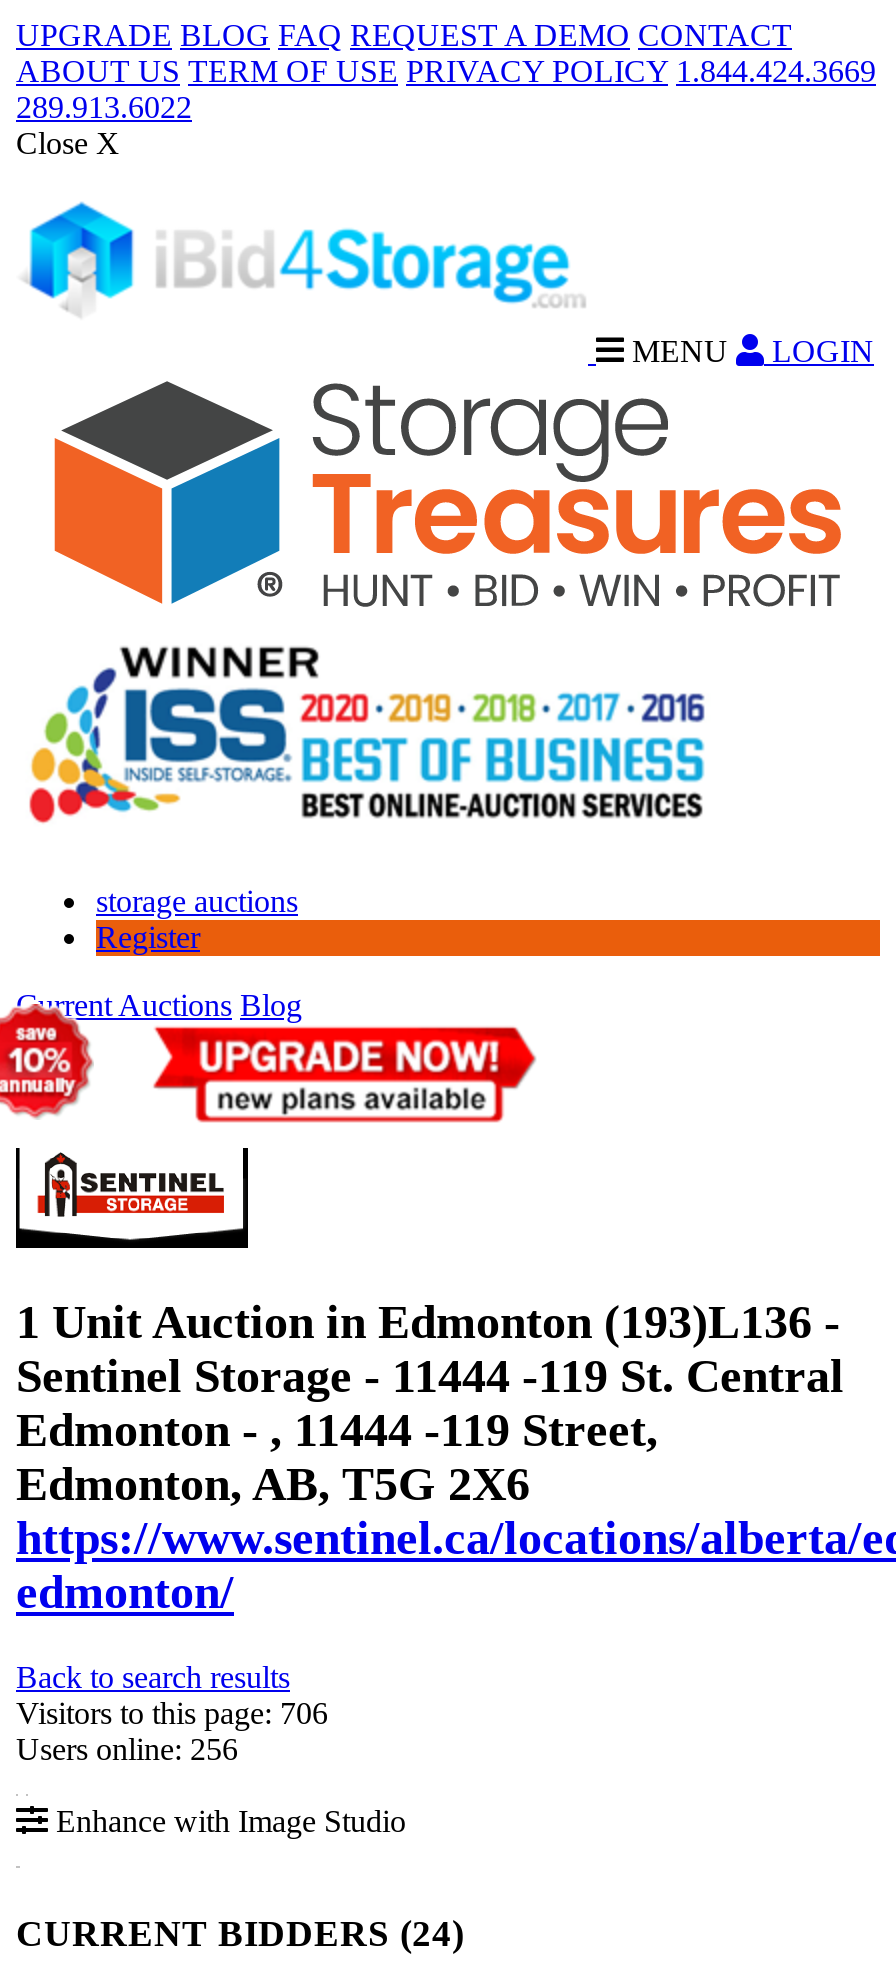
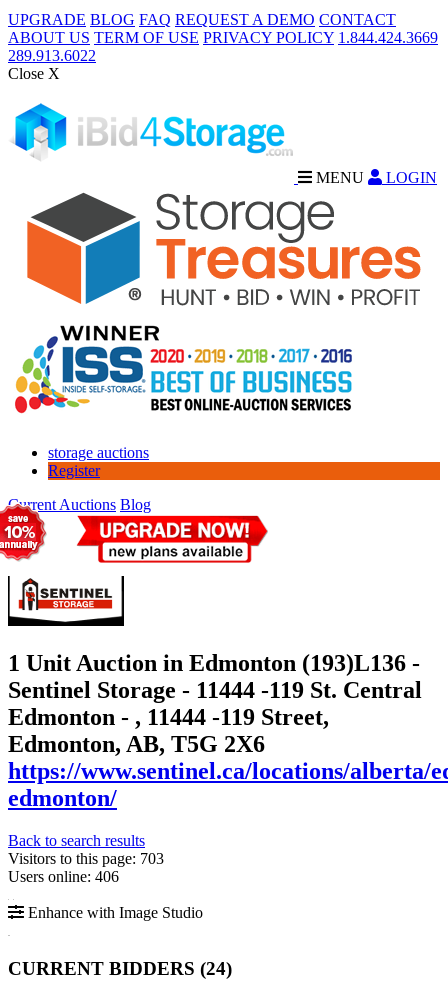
- Visitors to this page: 706
+ Visitors to this page: 703

- Users online: 256
+ Users online: 406
